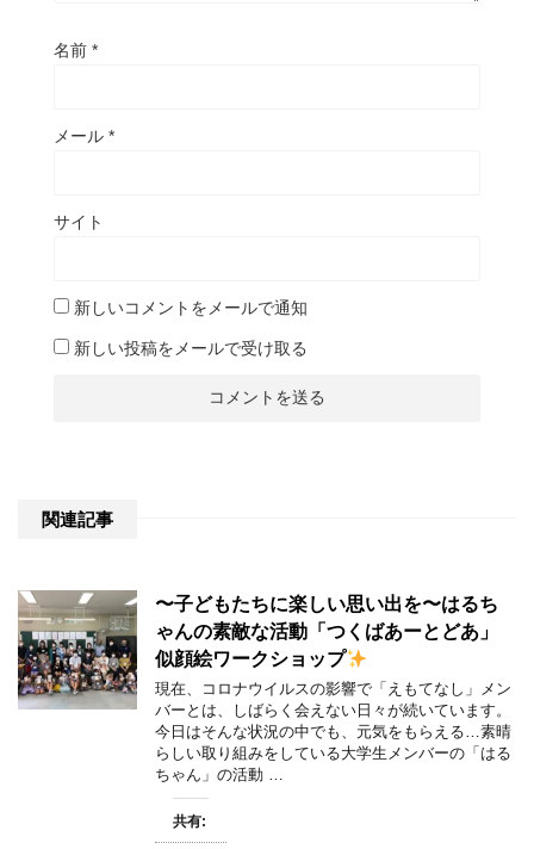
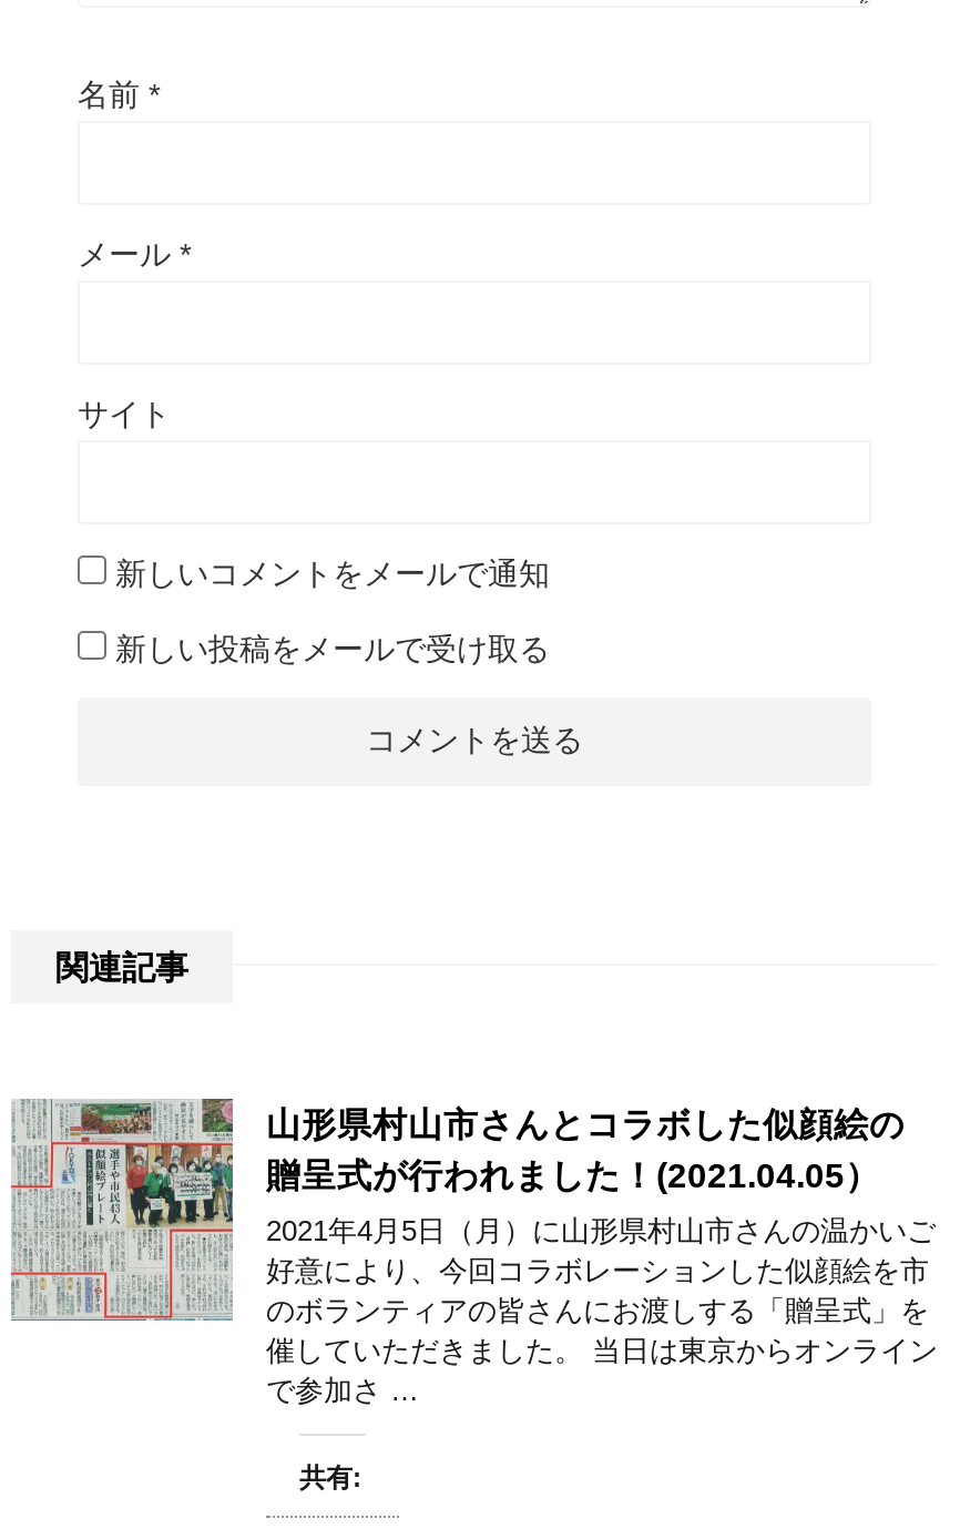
- [image]
- 〜子どもたちに楽しい思い出を〜はるち
- ゃんの素敵な活動「つくばあーとどあ」
- 似顔絵ワークショップ
+ [image]
+ 山形県村山市さんとコラボした似顔絵の
+ 贈呈式が行われました！(2021.04.05）

- 現在、コロナウイルスの影響で「えもてなし」メン
- バーとは、しばらく会えない日々が続いています。
- 今日はそんな状況の中でも、元気をもらえる…素晴
- らしい取り組みをしている大学生メンバーの「はる
- ちゃん」の活動 …
+ 2021年4月5日（月）に山形県村山市さんの温かいご
+ 好意により、今回コラボレーションした似顔絵を市
+ のボランティアの皆さんにお渡しする「贈呈式」を
+ 催していただきました。 当日は東京からオンライン
+ で参加さ …
